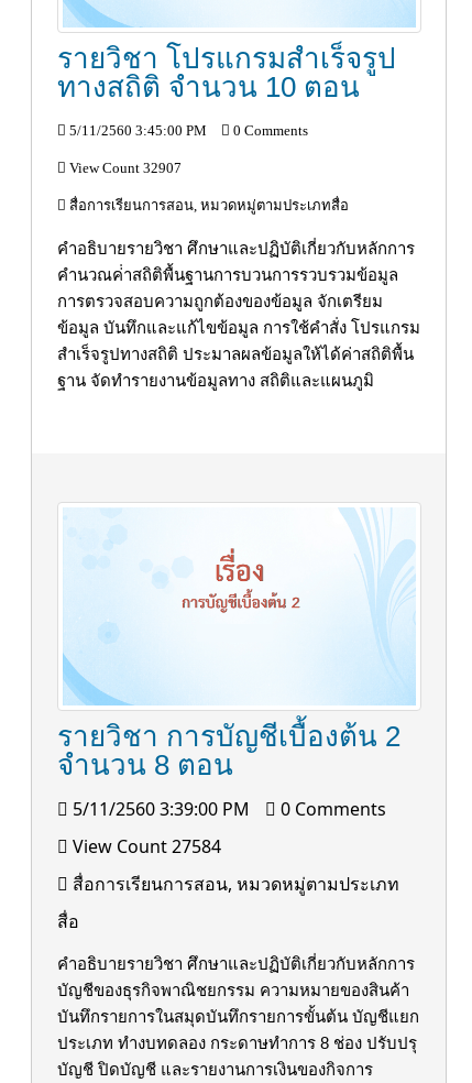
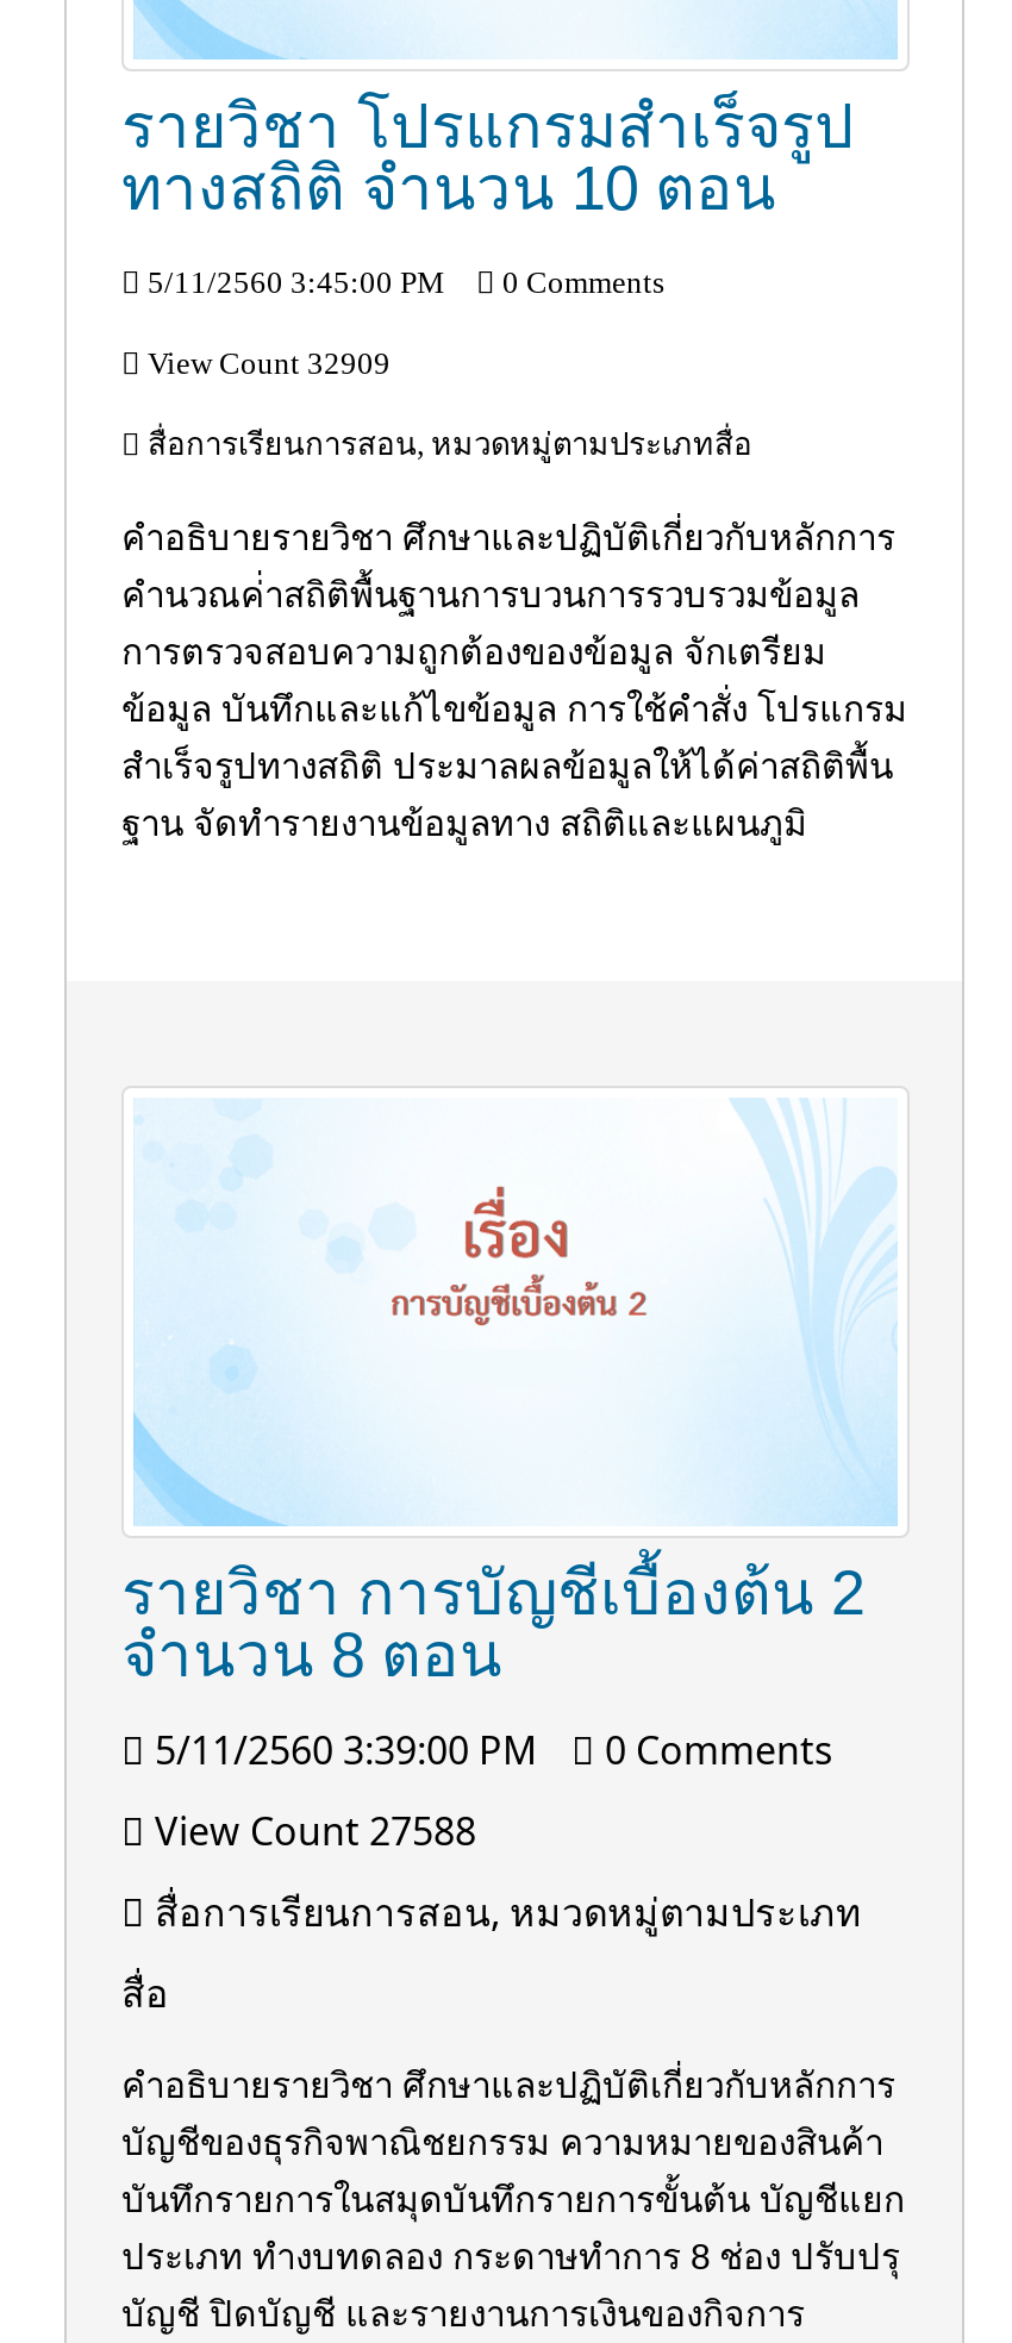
- View Count 32907
+ View Count 32909

- View Count 27584
+ View Count 27588
